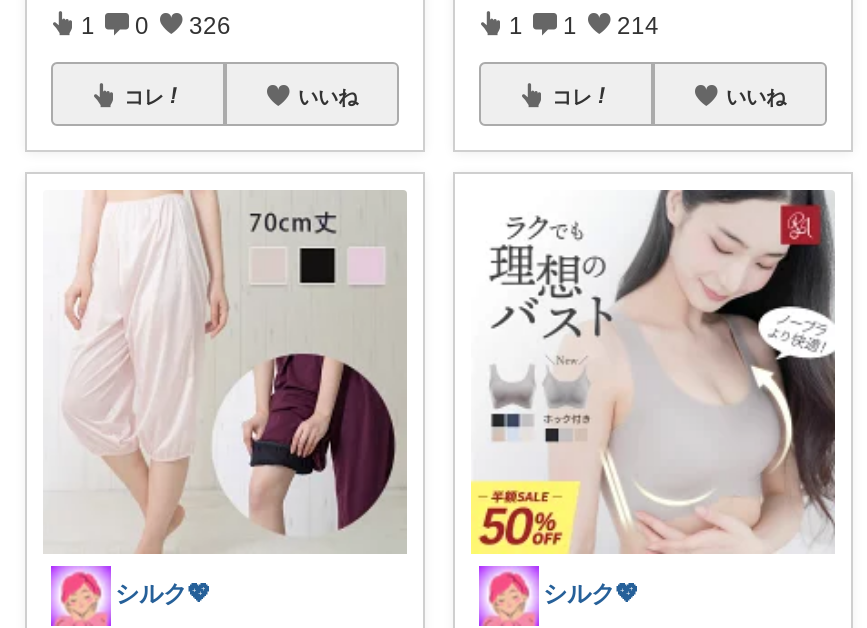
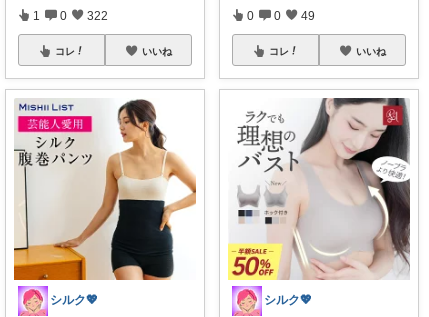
- 1 0 326
+ 1 0 322

- 1
- 1
- 214
+ 0
+ 0
+ 49

- [image]
+ [image]
